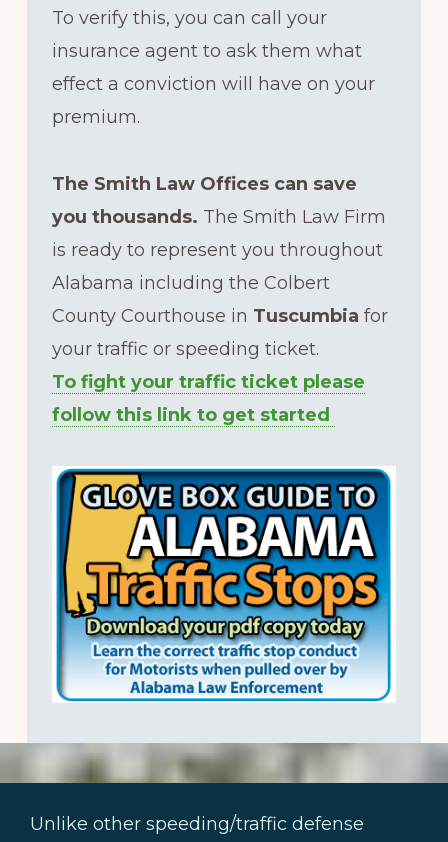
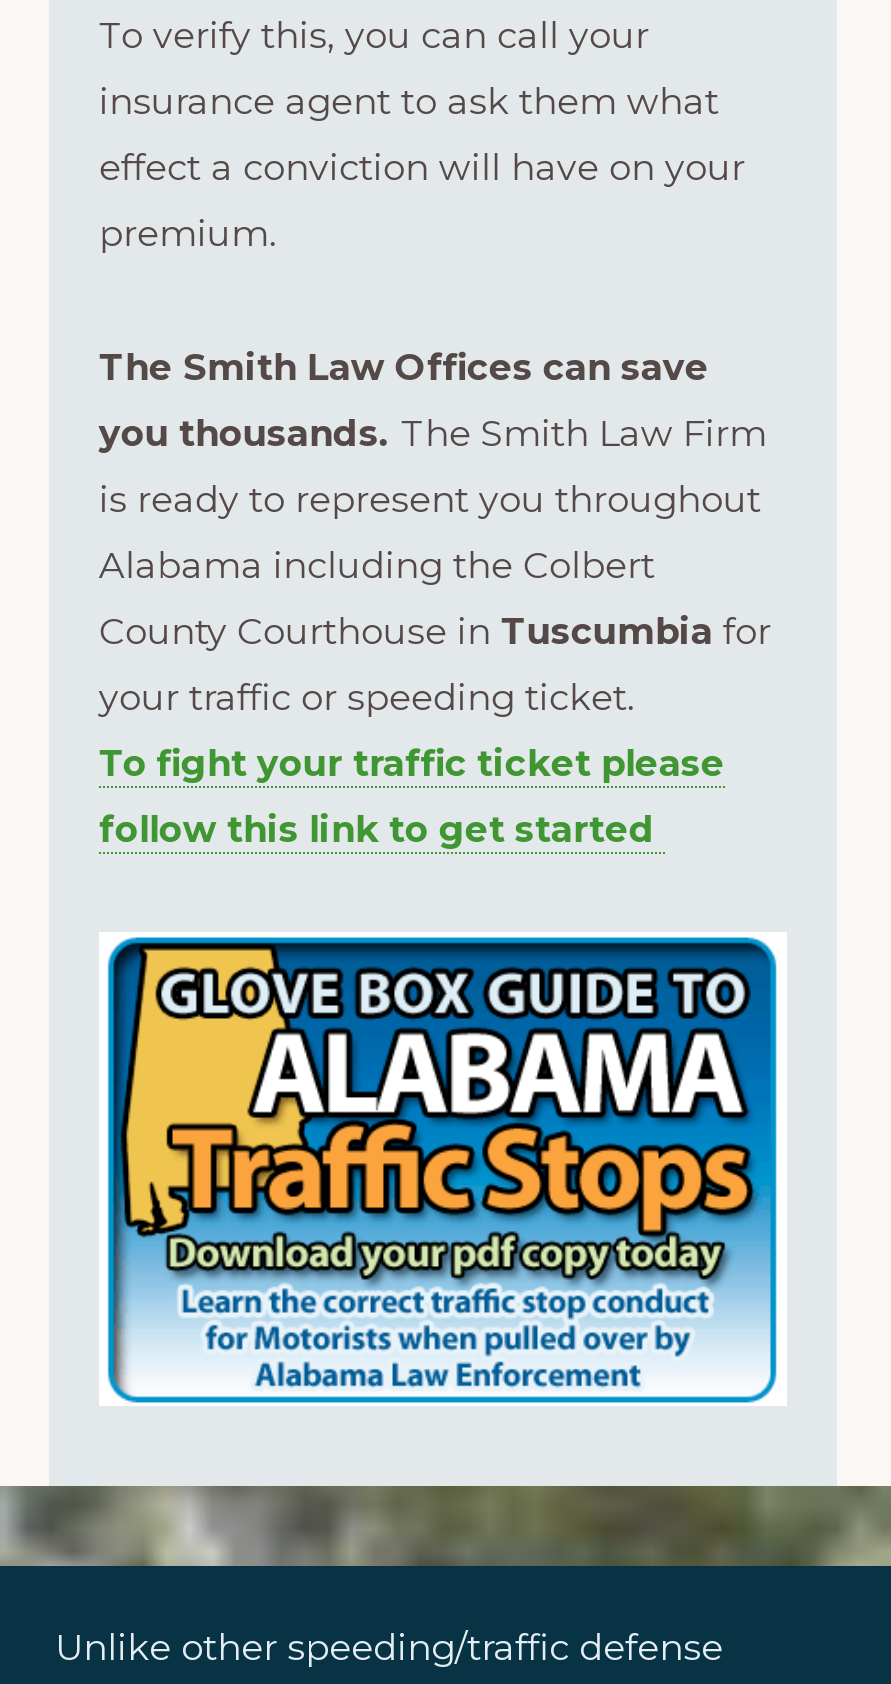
- [image]
+ [image]
